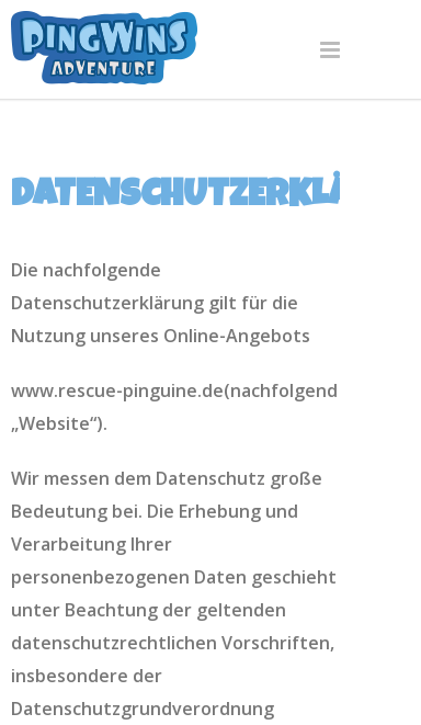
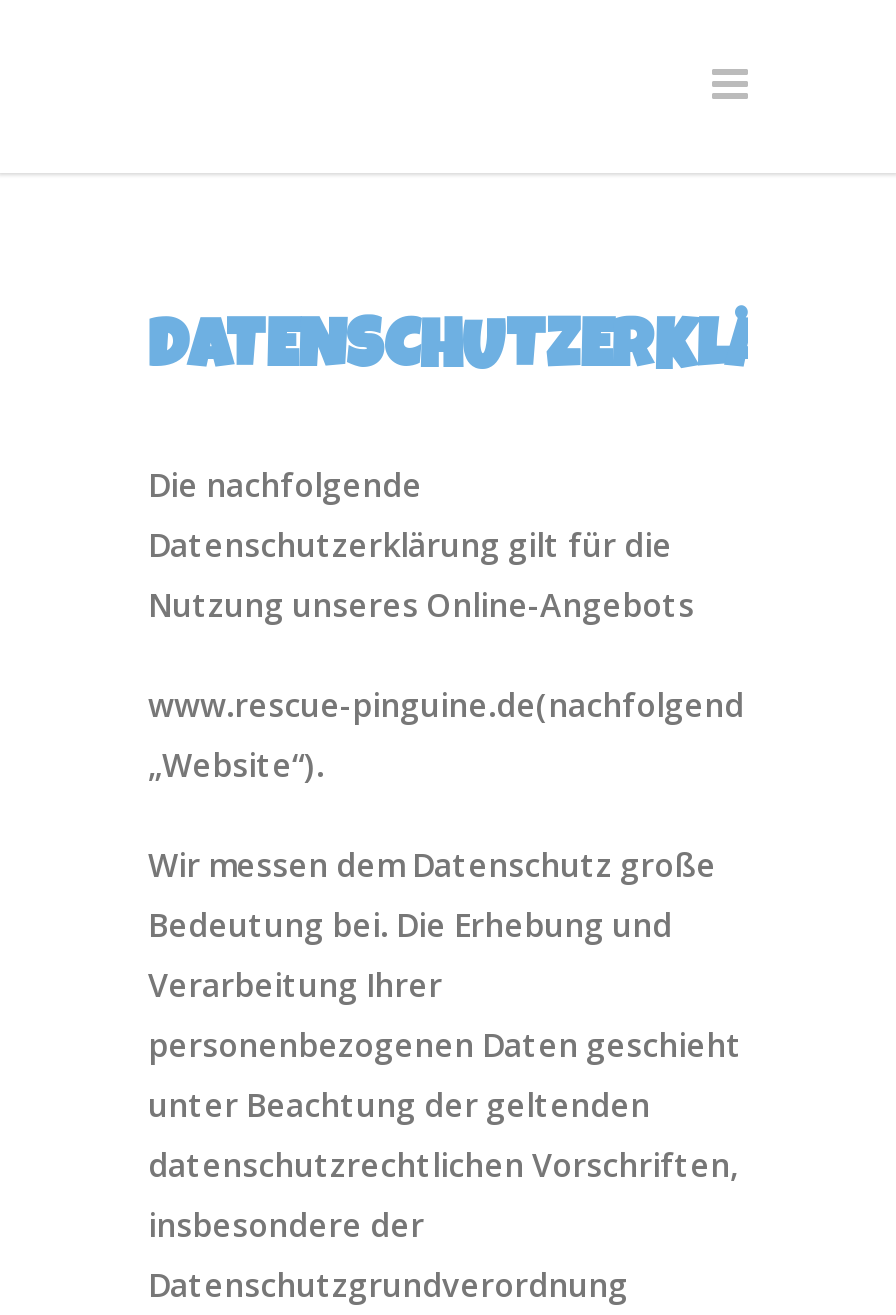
- [image]
